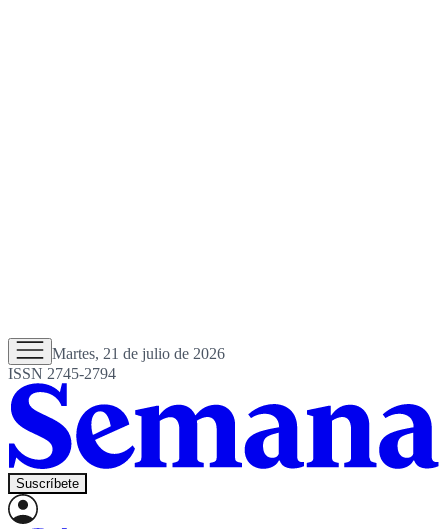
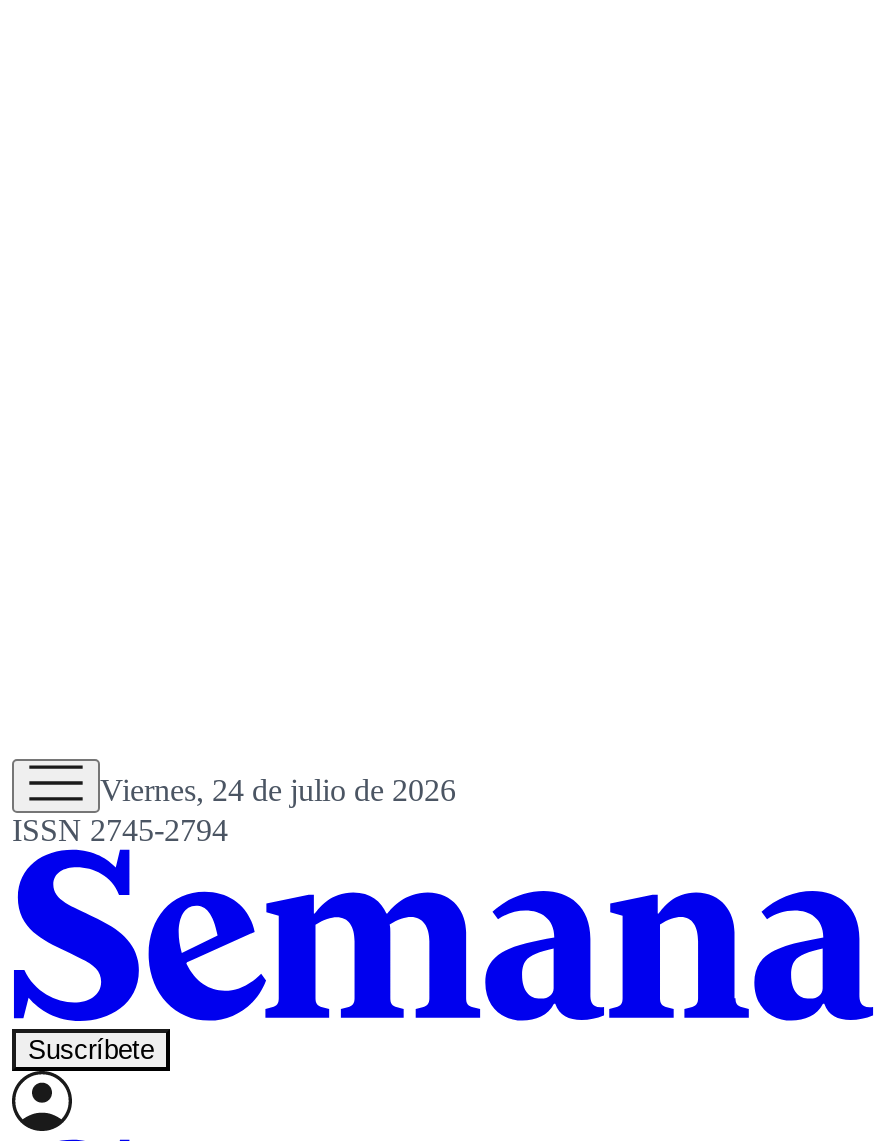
- Martes, 21 de julio de 2026
+ Viernes, 24 de julio de 2026
